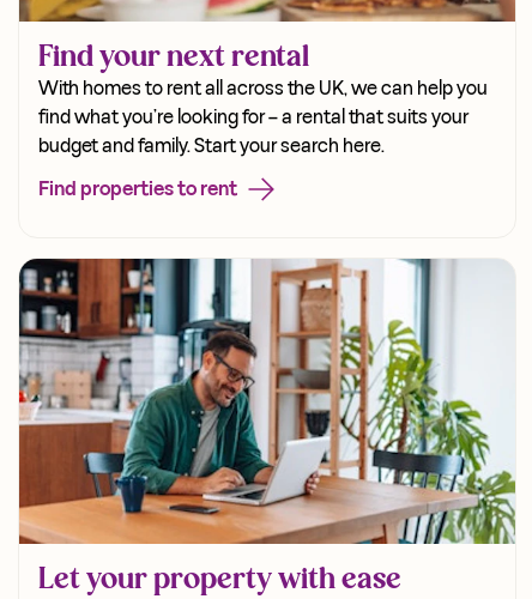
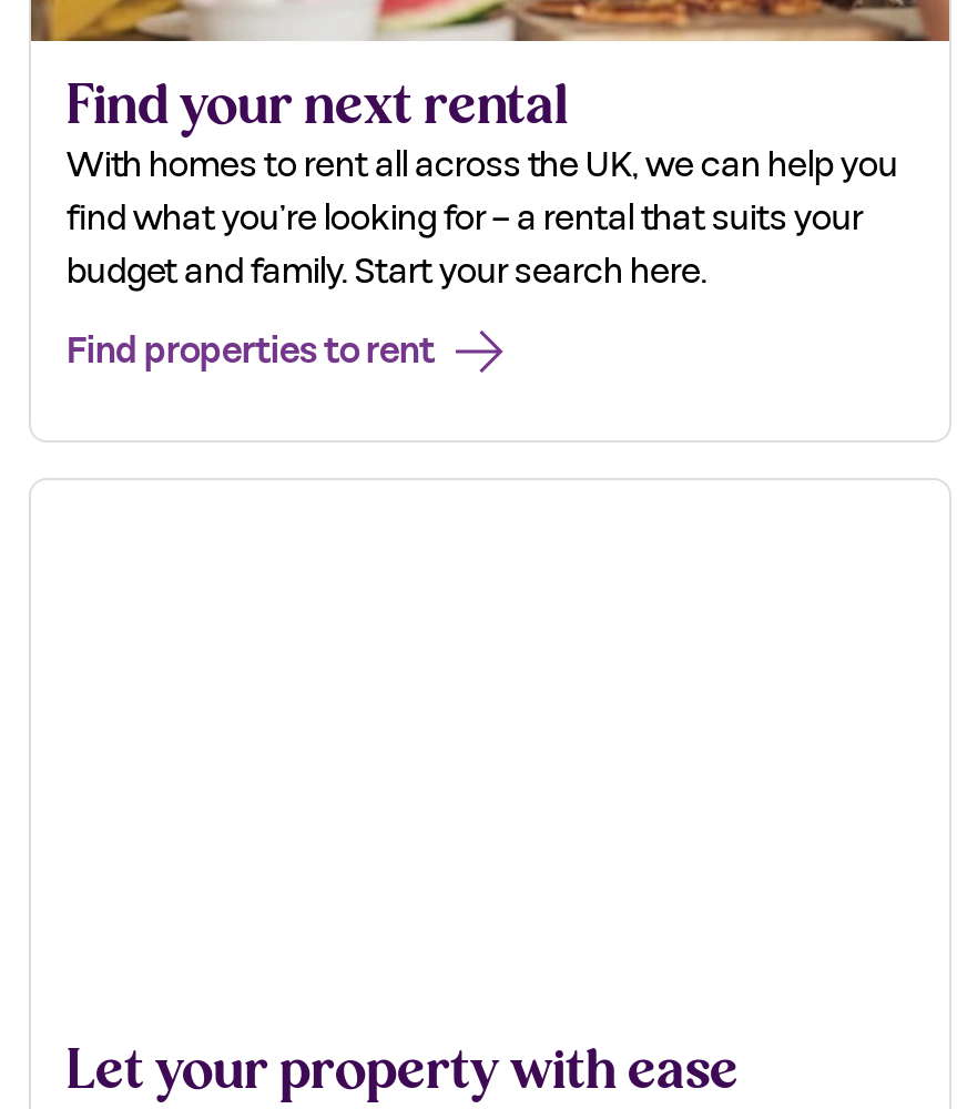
- [image]
